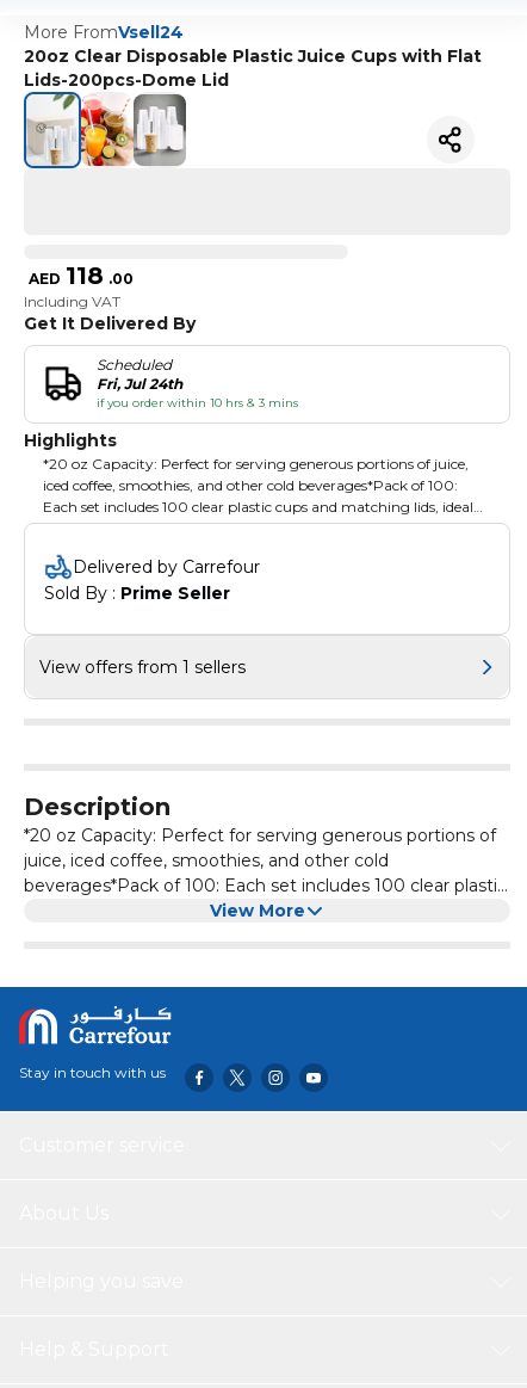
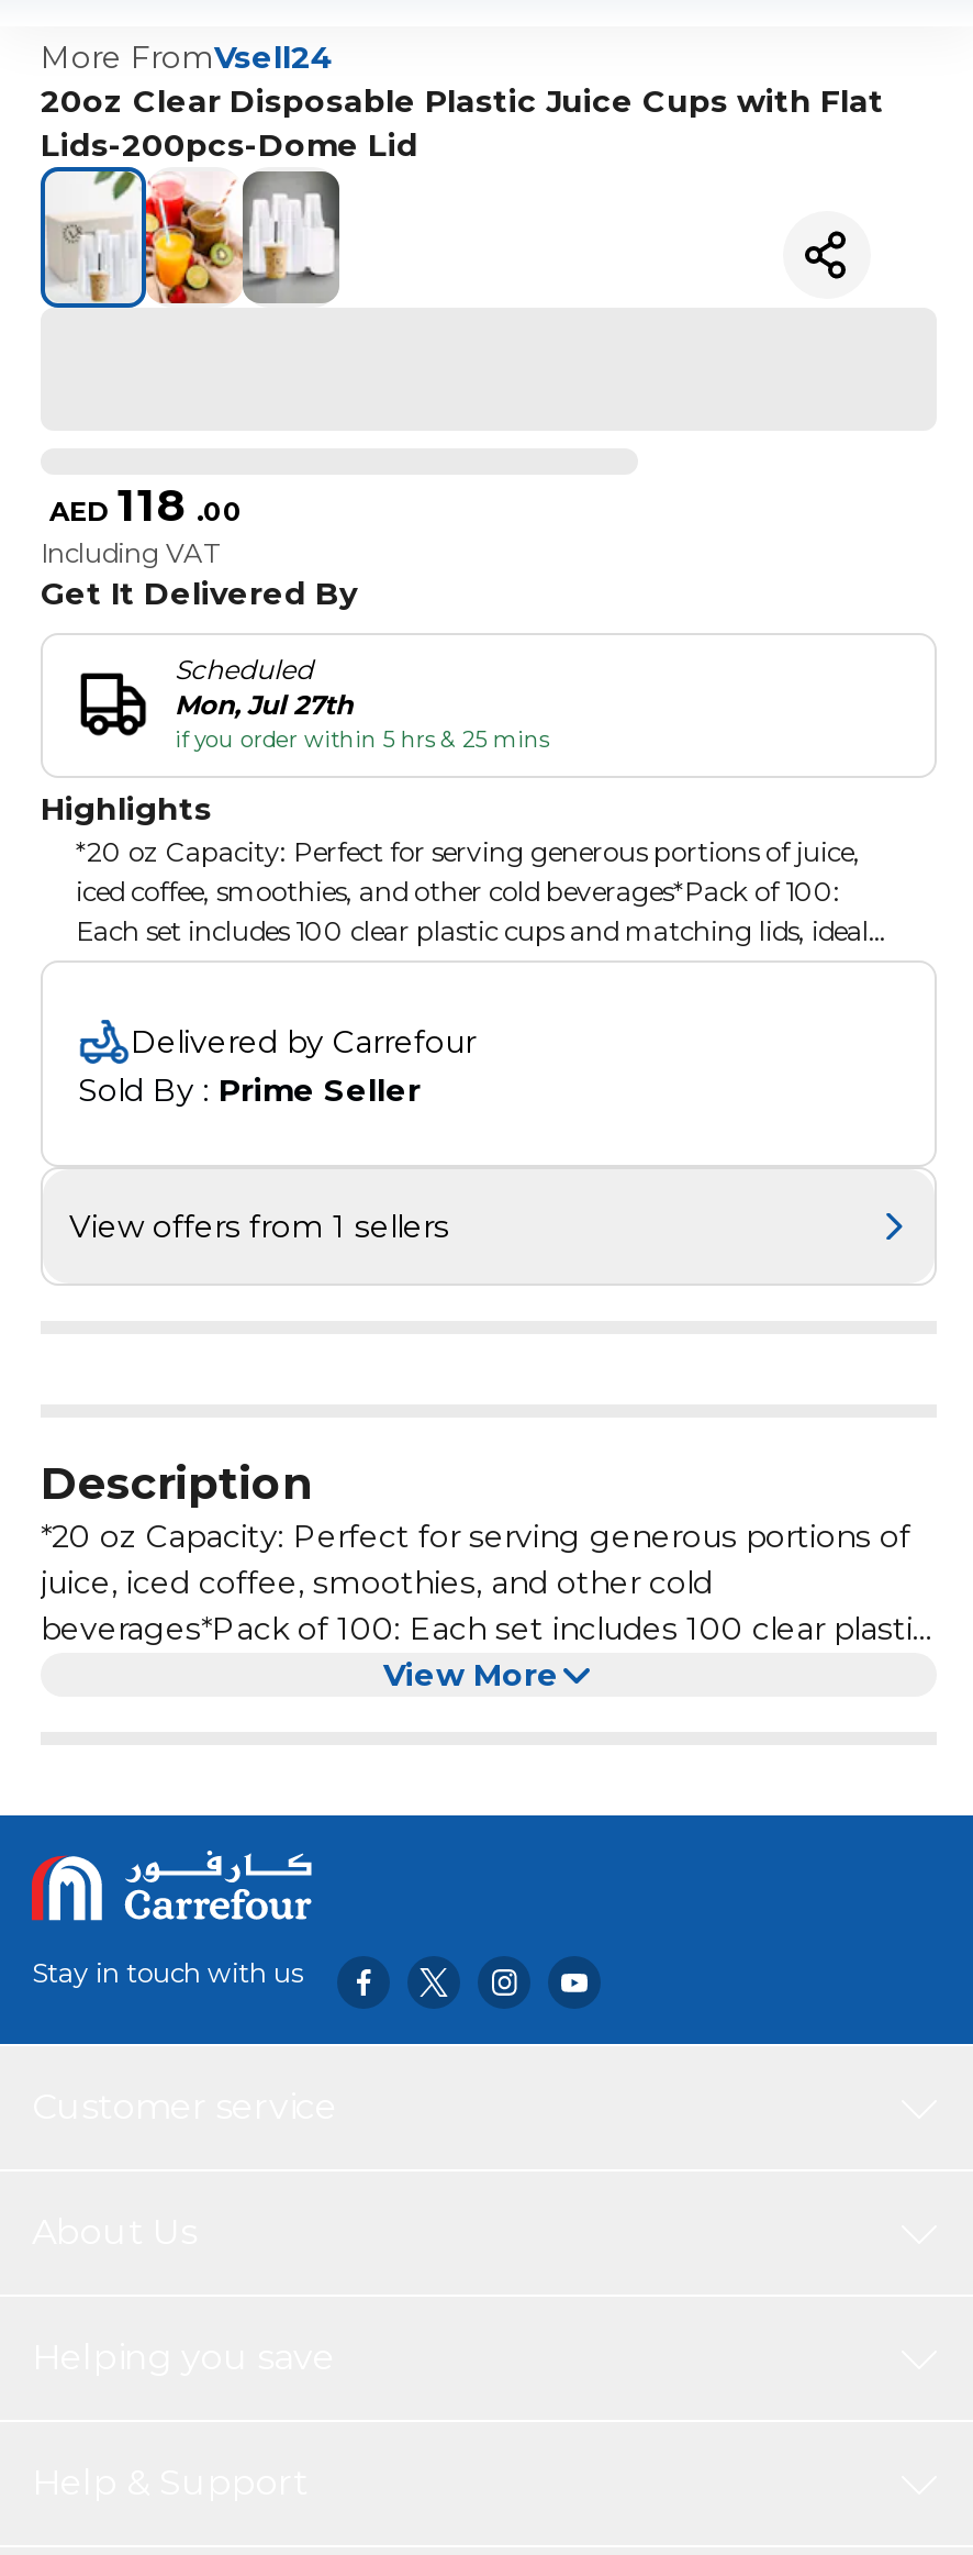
- Fri, Jul 24th
+ Mon, Jul 27th

- if you order within 10 hrs & 3 mins
+ if you order within 5 hrs & 25 mins
